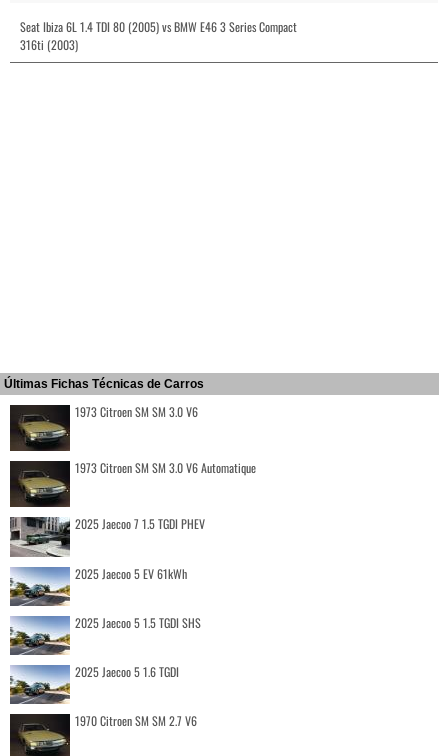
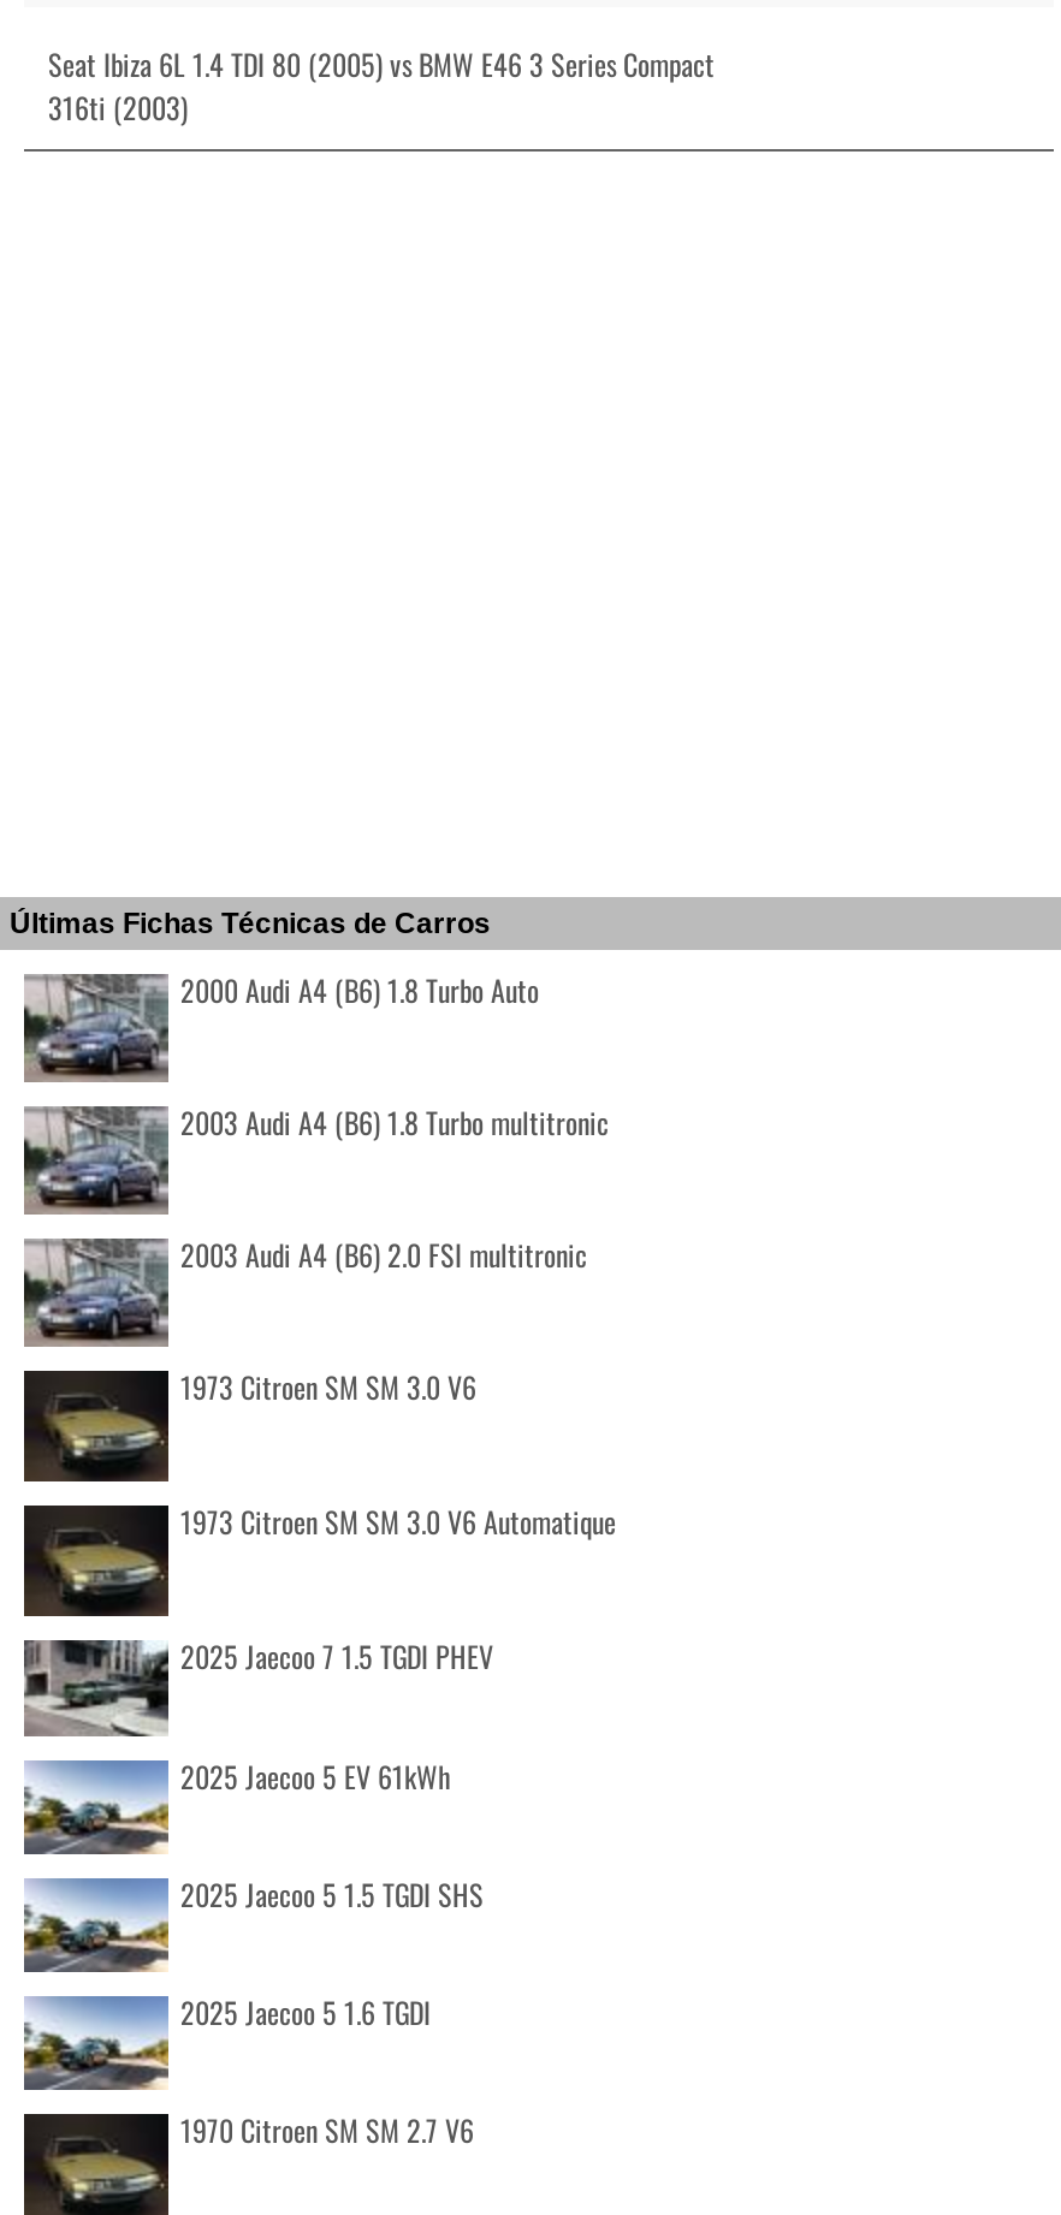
+ [image]
+ 2000 Audi A4 (B6) 1.8 Turbo Auto
+ 2003 Audi A4 (B6) 1.8 Turbo multitronic
+ 2003 Audi A4 (B6) 2.0 FSI multitronic

+ [image]

+ [image]
